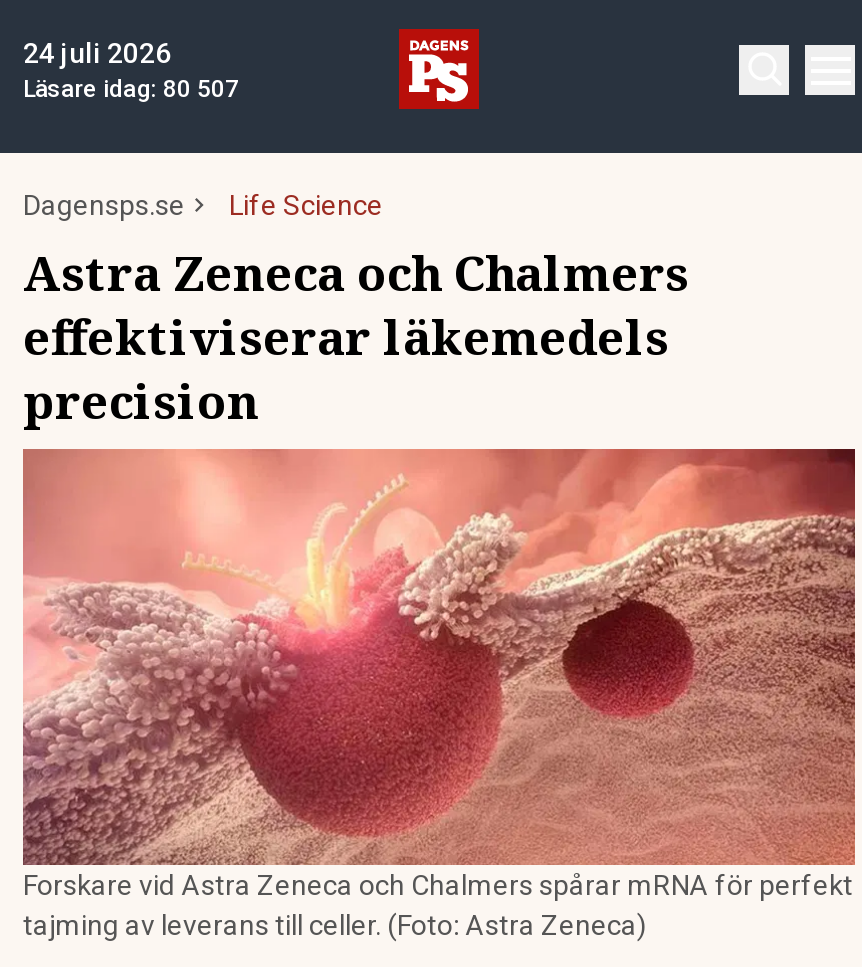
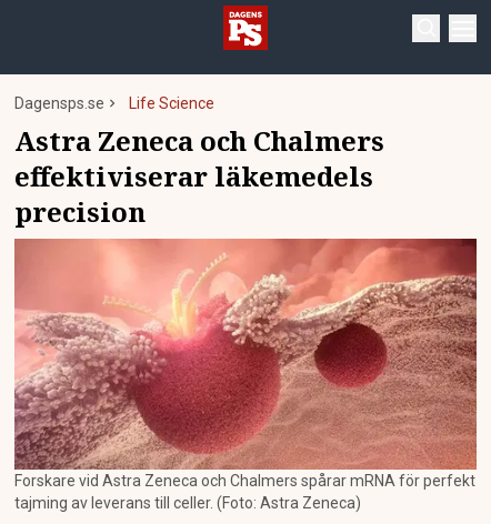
- 24 juli 2026
- Läsare idag: 80 507
